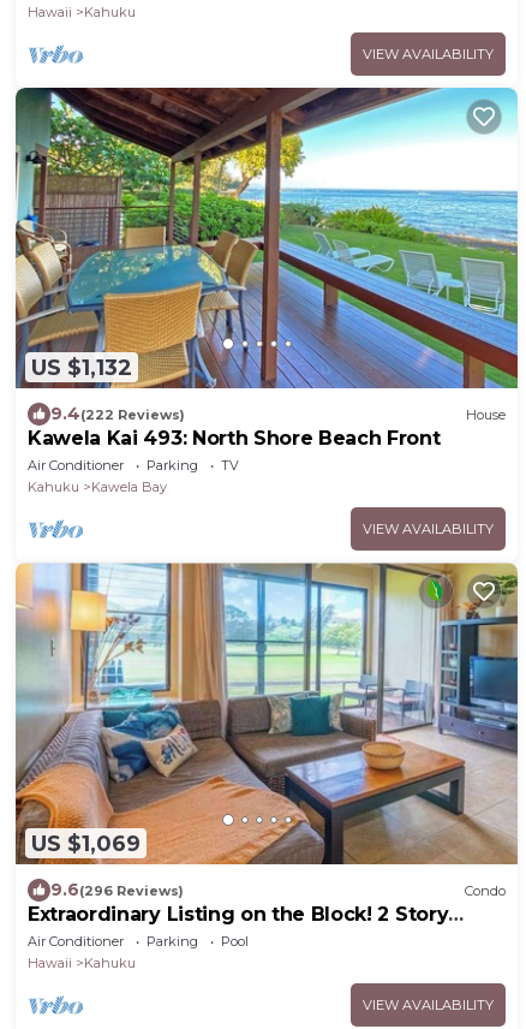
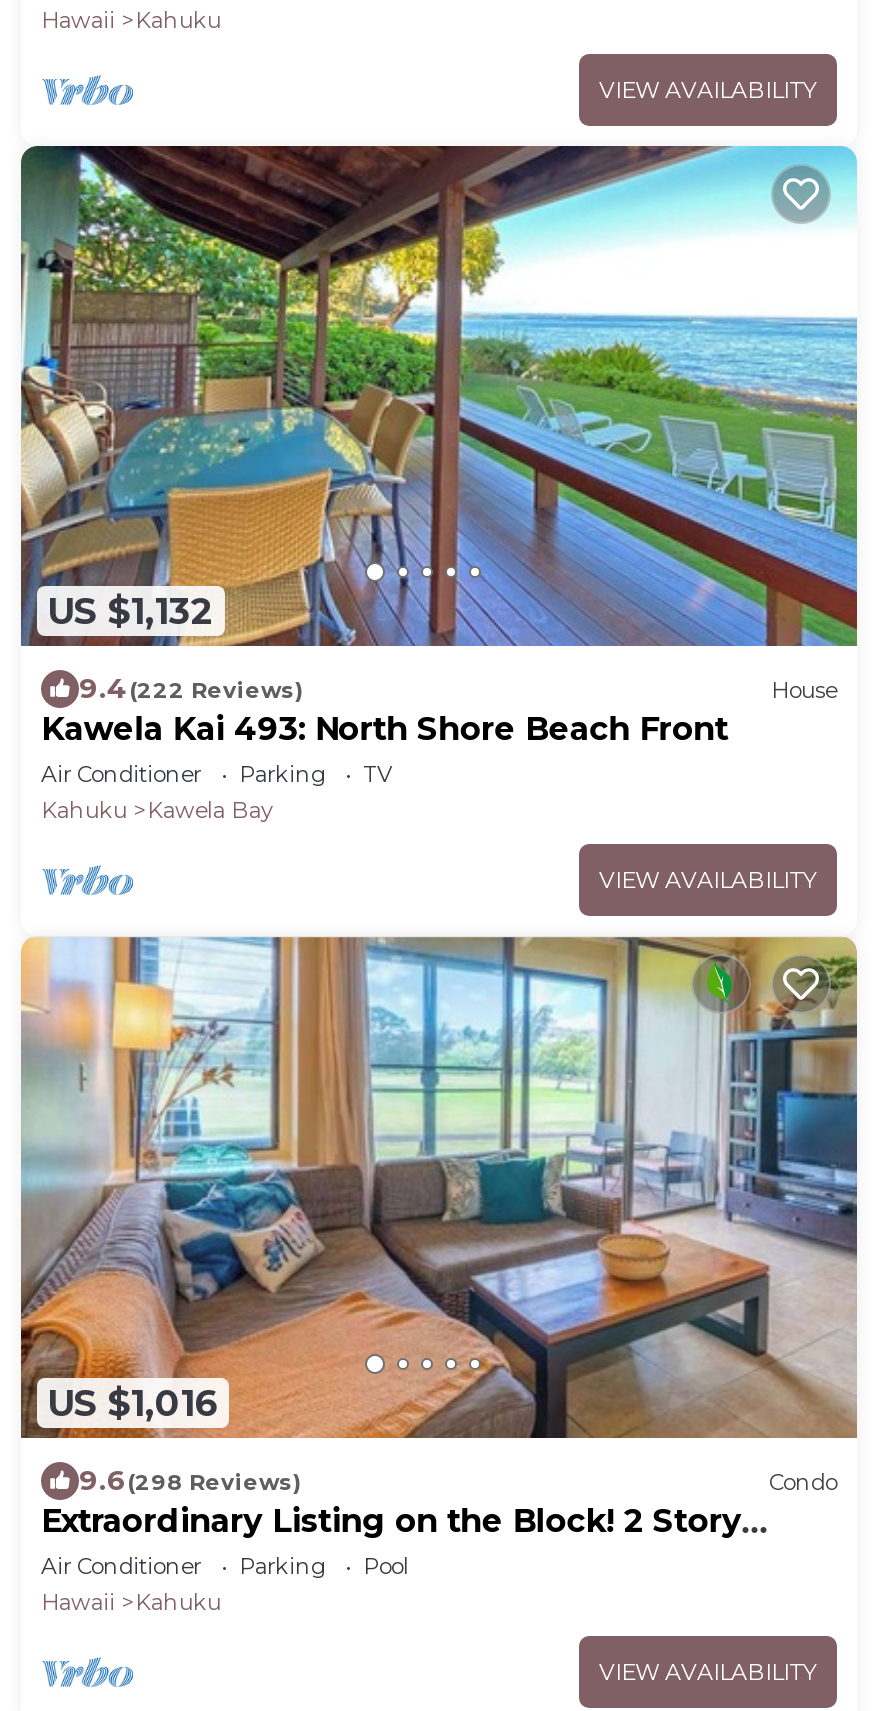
- US $1,069
+ US $1,016

- 9.6(296 Reviews)
+ 9.6(298 Reviews)
